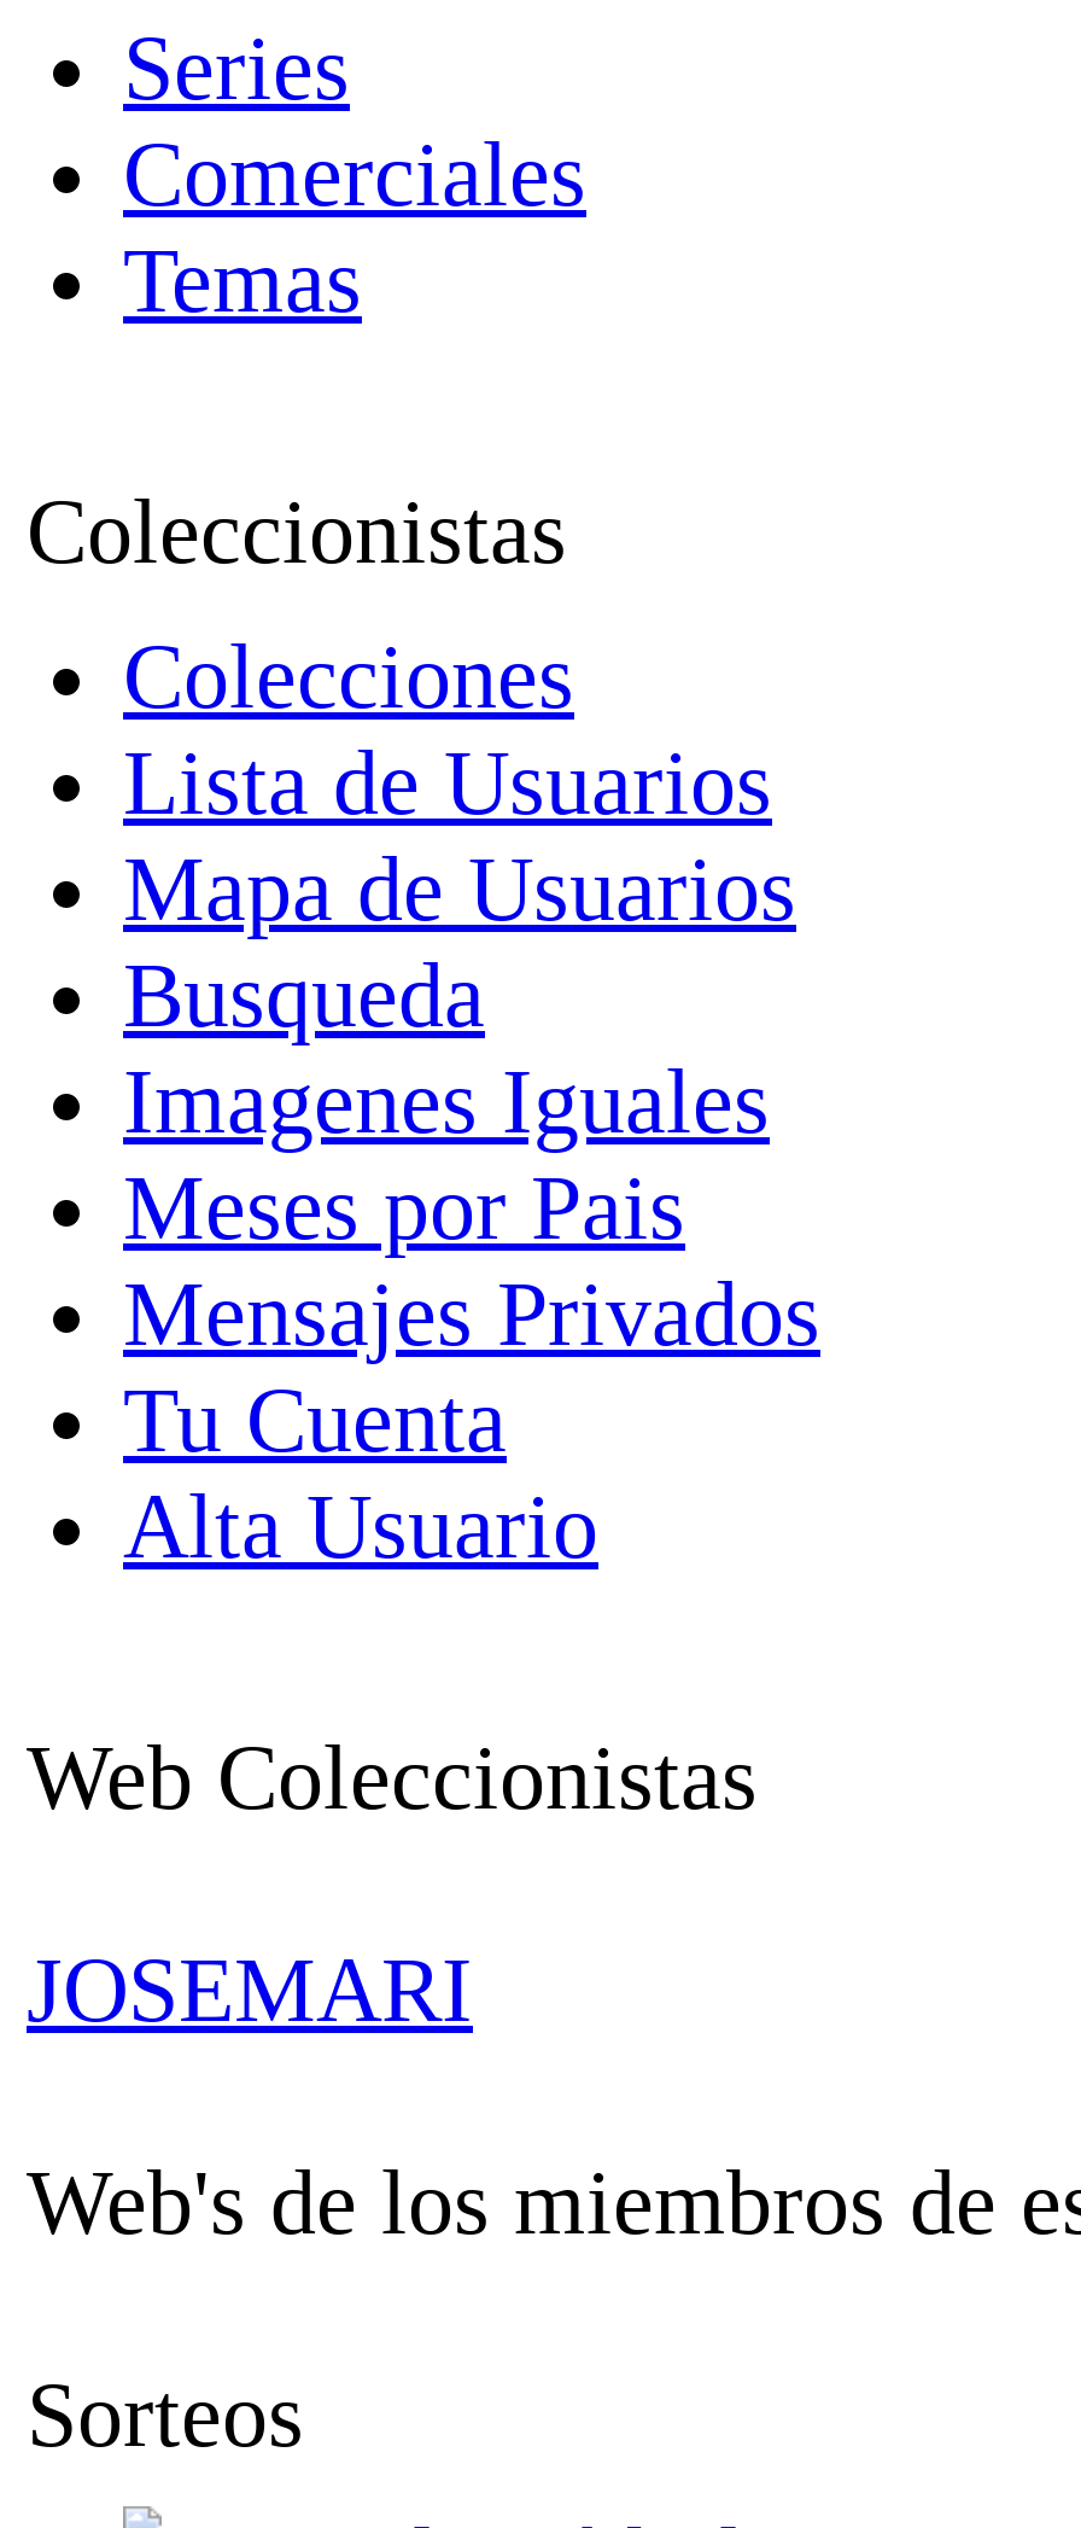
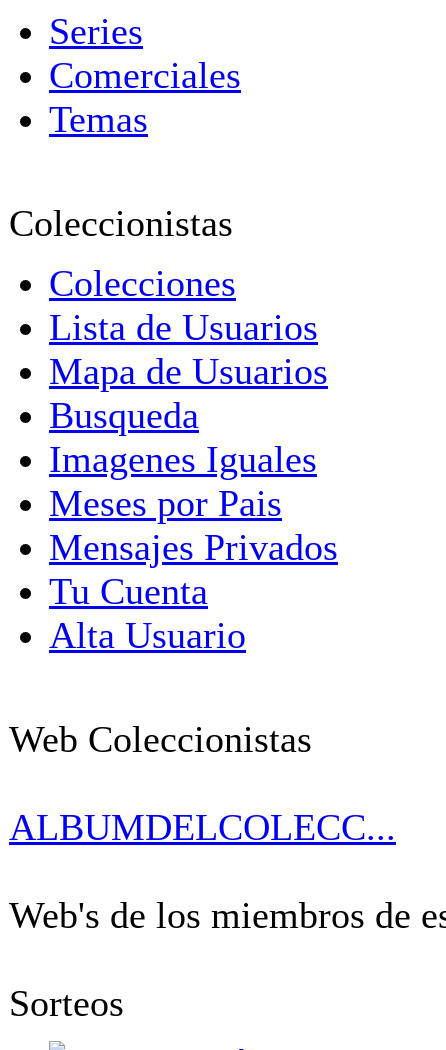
- JOSEMARI
+ ALBUMDELCOLECC...
